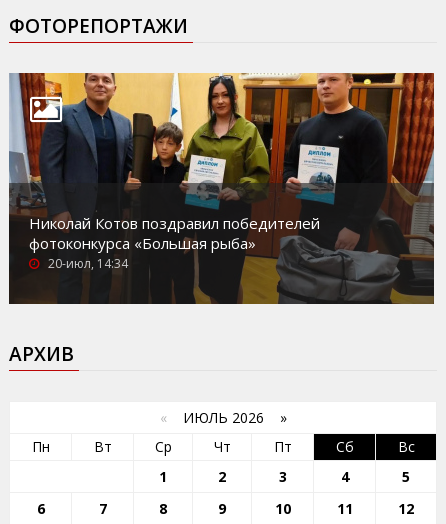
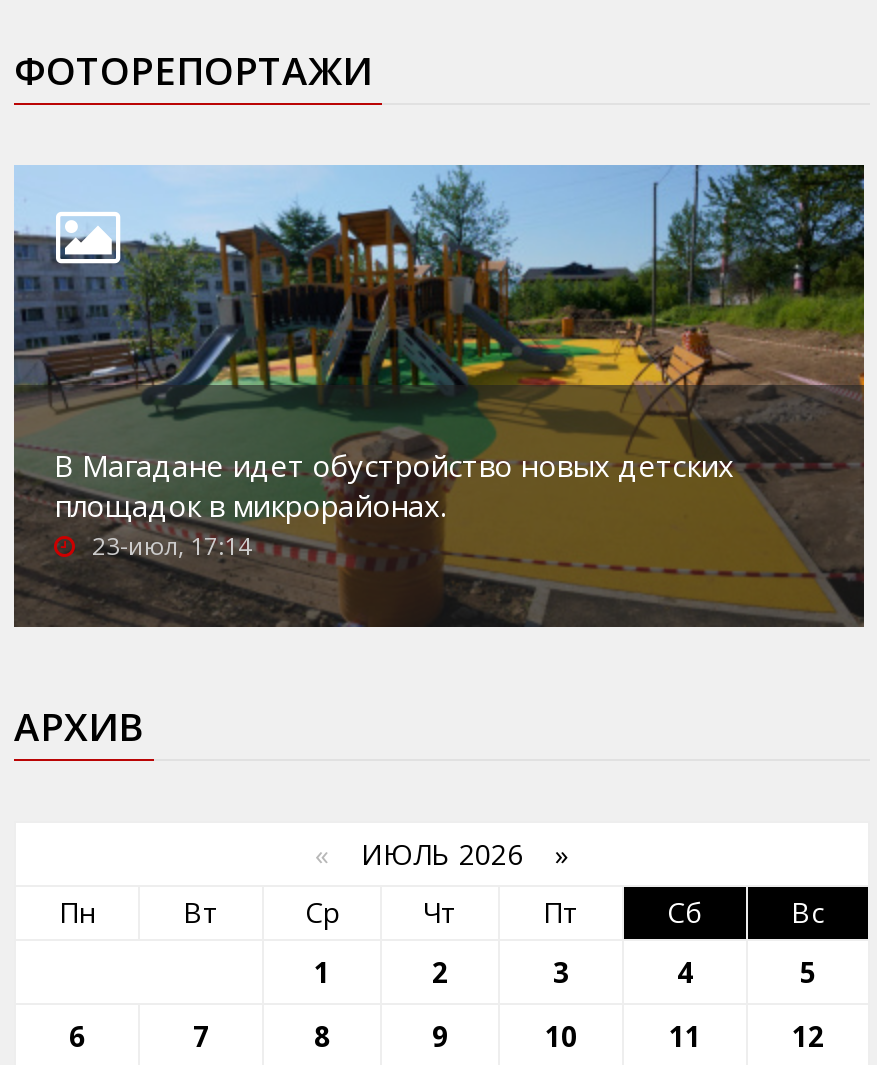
- [image]
- Николай Котов поздравил победителей
- фотоконкурса «Большая рыба»
- 20-июл, 14:34
+ [image]
+ В Магадане идет обустройство новых детских
+ площадок в микрорайонах.
+ 23-июл, 17:14
